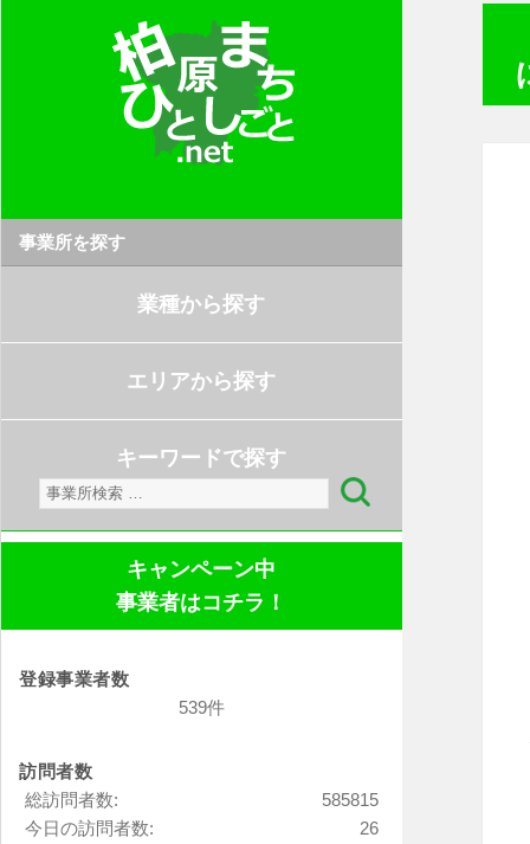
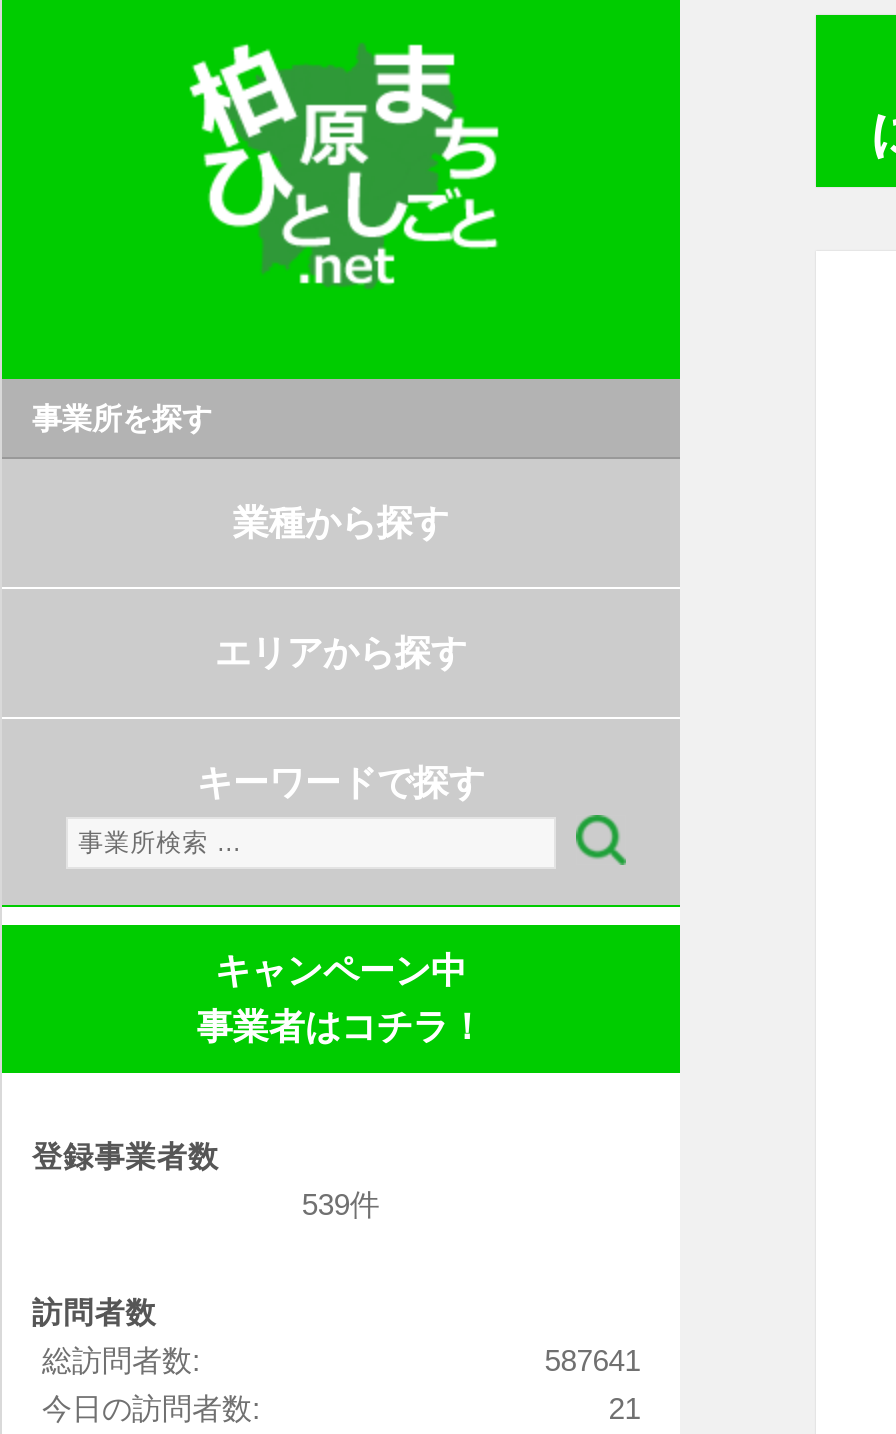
- 585815
+ 587641

- 26
+ 21
